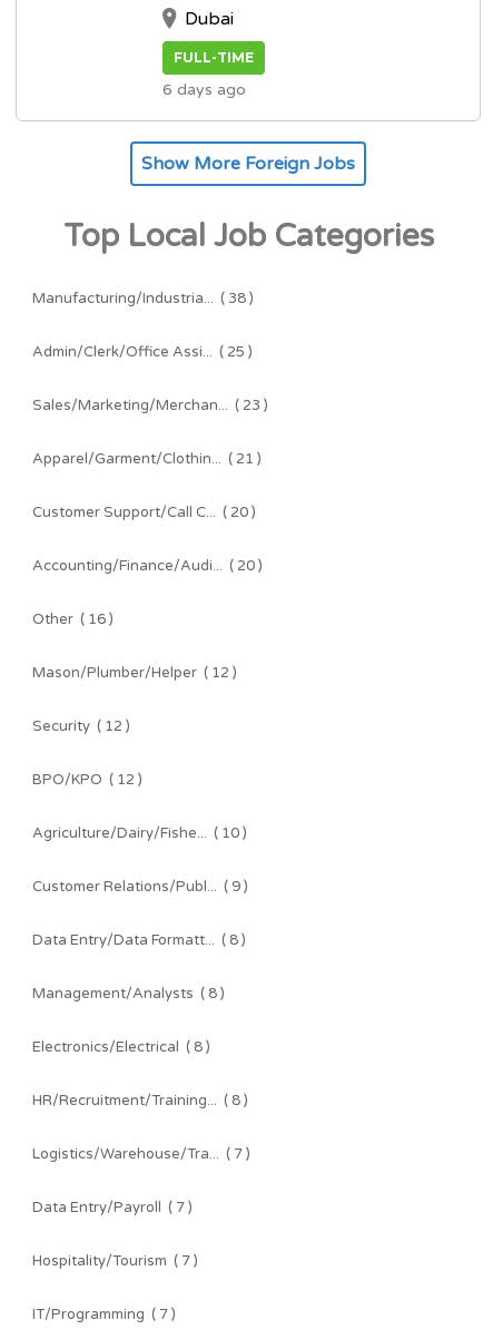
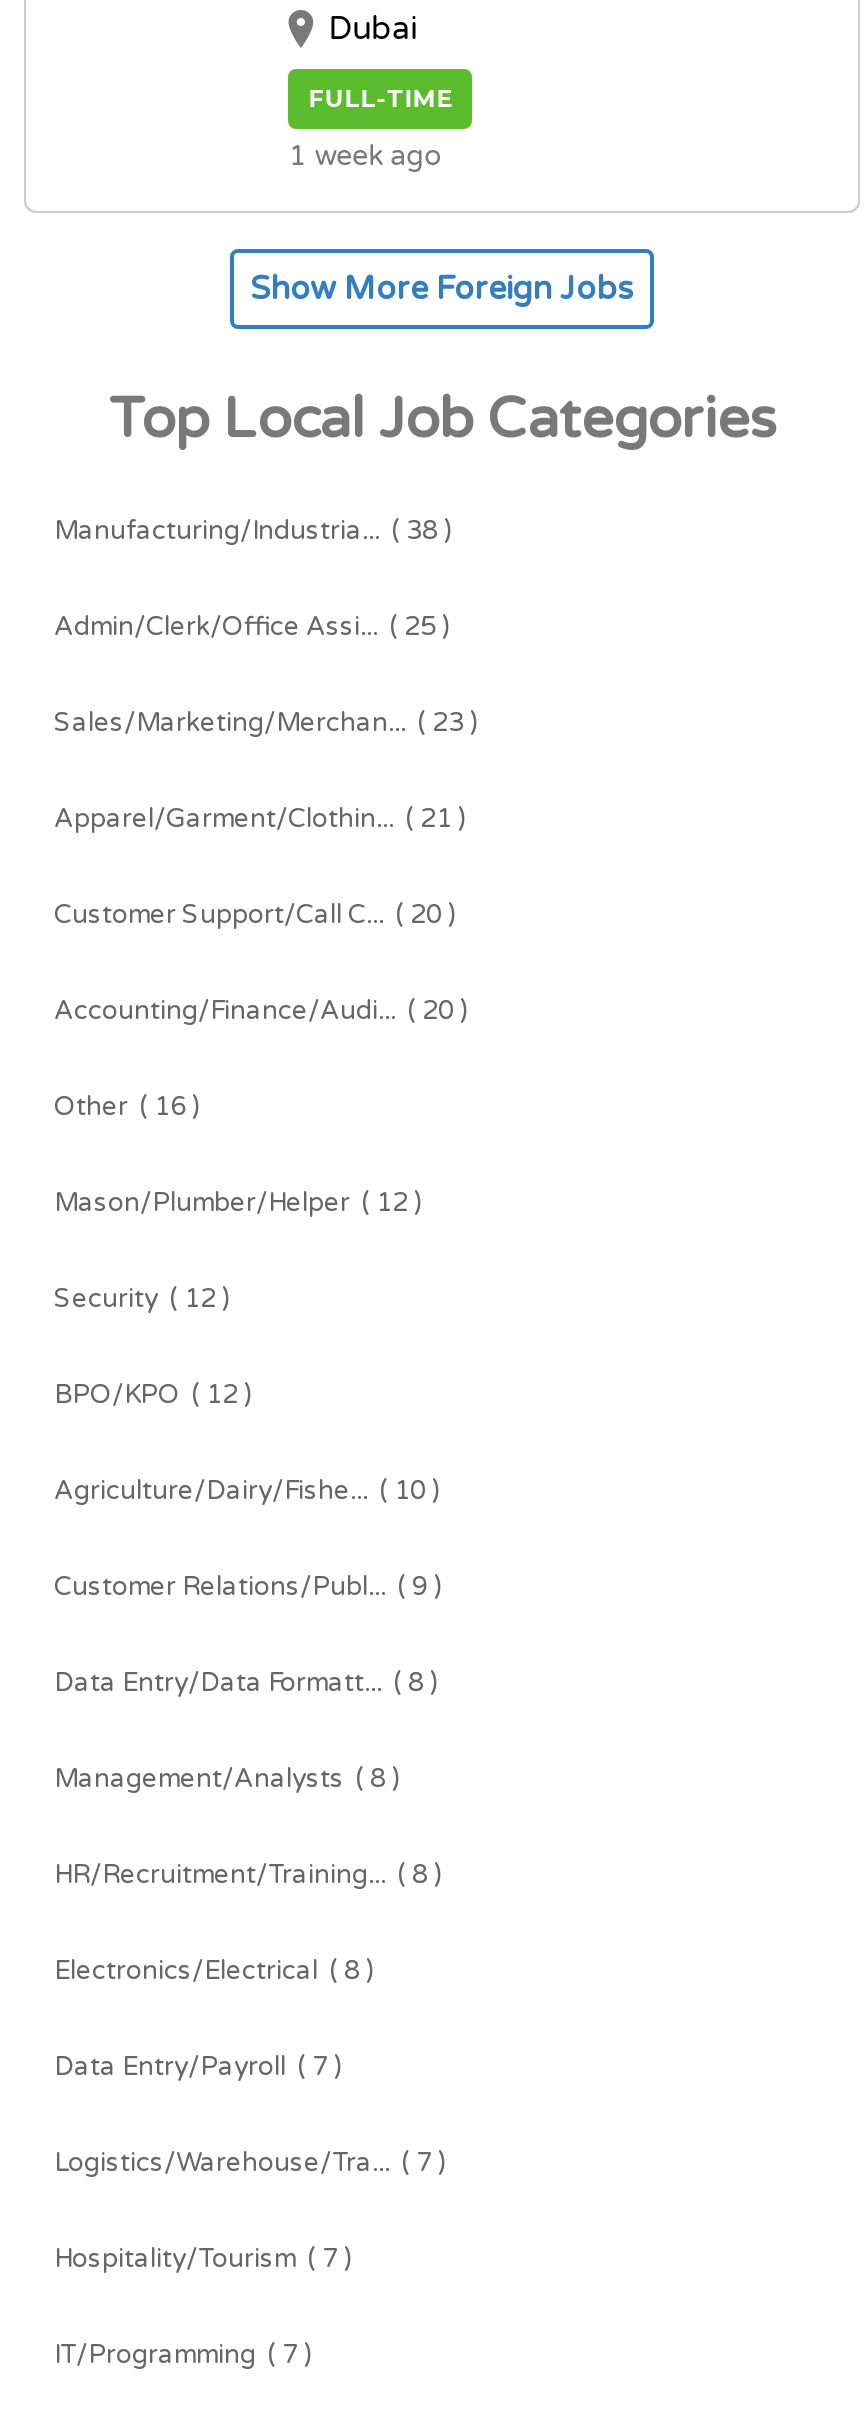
- 6 days ago
+ 1 week ago

moved down: Electronics/Electrical ( 8 )

moved up: HR/Recruitment/Training... ( 8 )

moved down: Logistics/Warehouse/Tra... ( 7 )

moved up: Data Entry/Payroll ( 7 )
